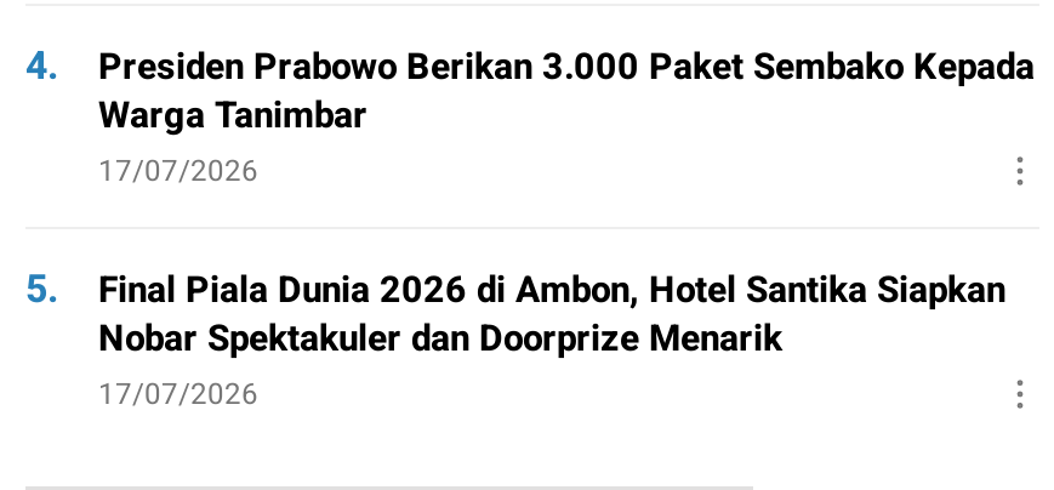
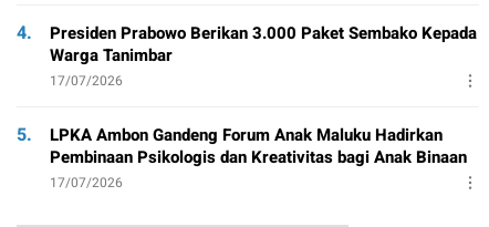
- Final Piala Dunia 2026 di Ambon, Hotel Santika Siapkan
- Nobar Spektakuler dan Doorprize Menarik
+ LPKA Ambon Gandeng Forum Anak Maluku Hadirkan
+ Pembinaan Psikologis dan Kreativitas bagi Anak Binaan
